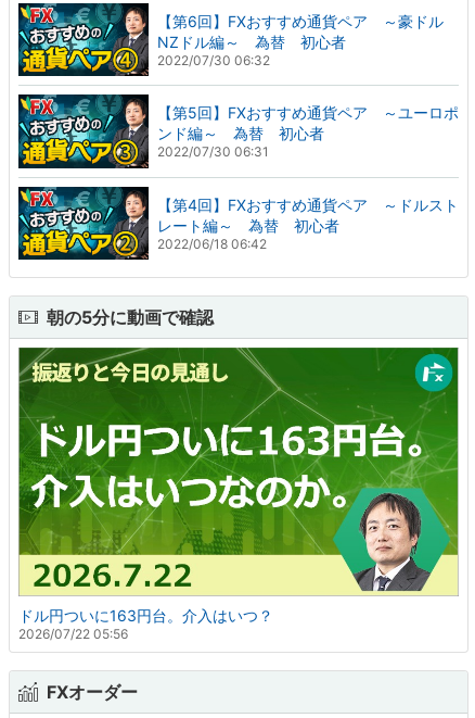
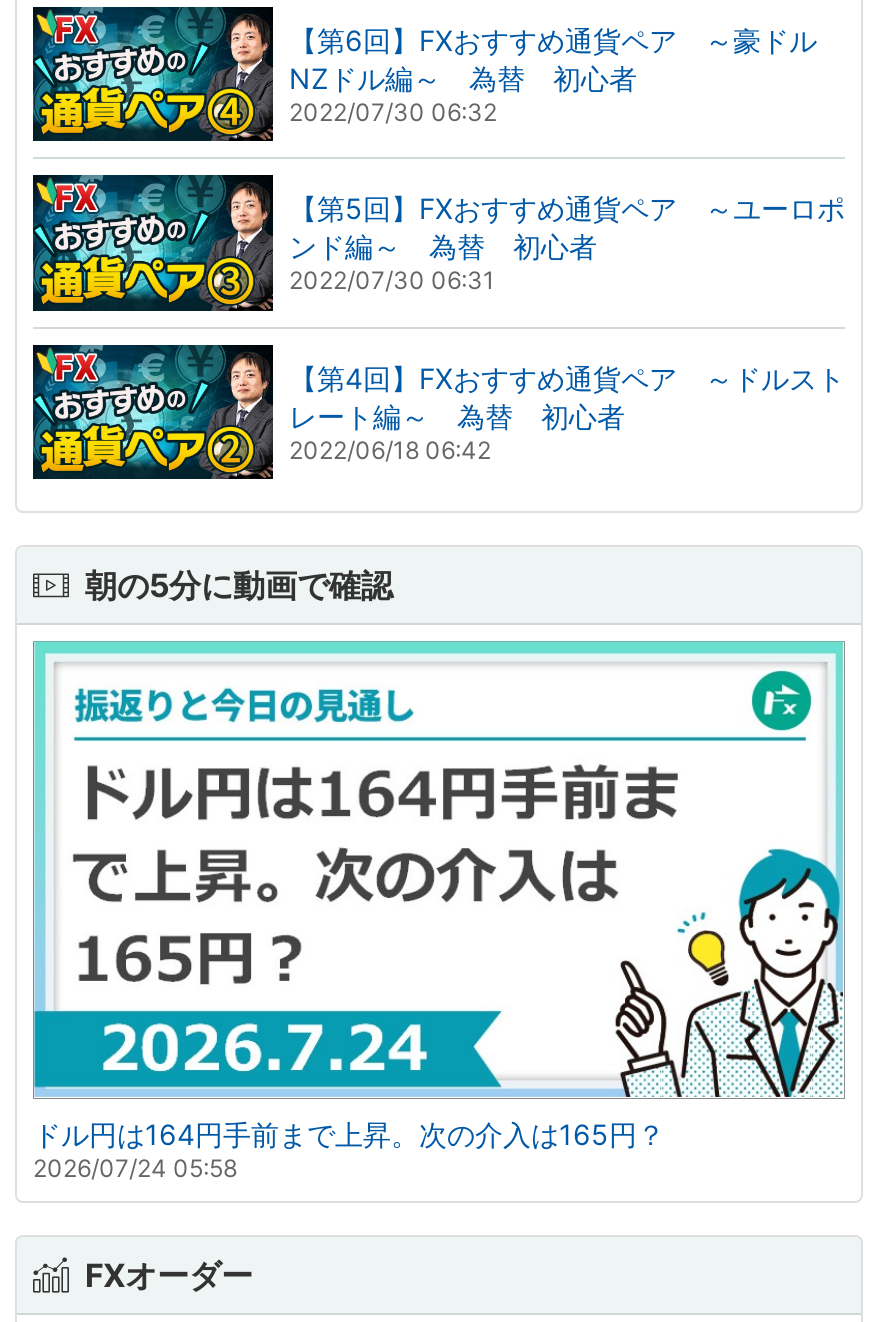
- [image]
- ドル円ついに163円台。介入はいつ？
- 2026/07/22 05:56
+ [image]
+ ドル円は164円手前まで上昇。次の介入は165円？
+ 2026/07/24 05:58
